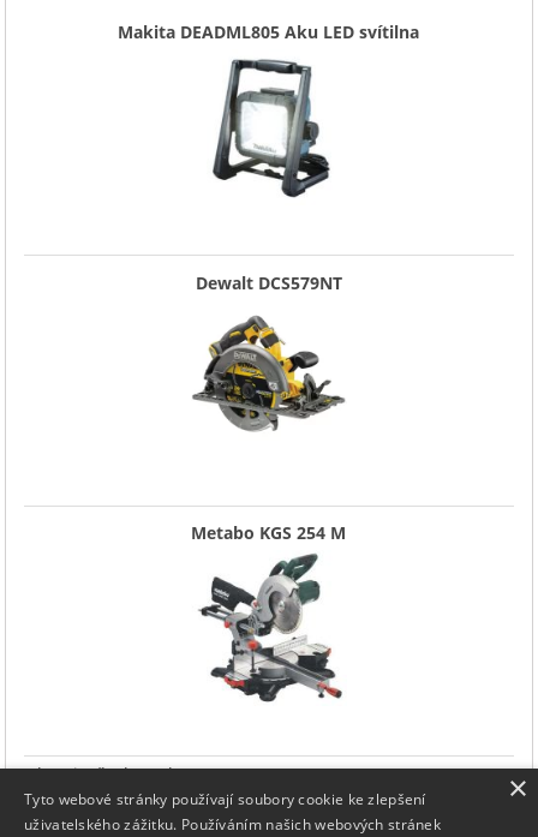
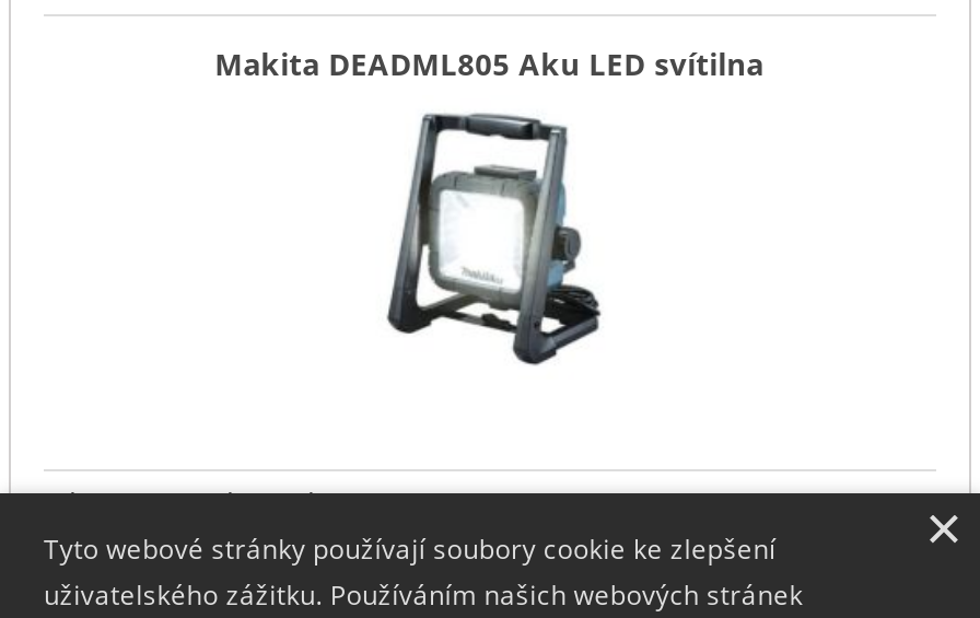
- Dewalt DCS579NT

- [image]

- Metabo KGS 254 M

- [image]
